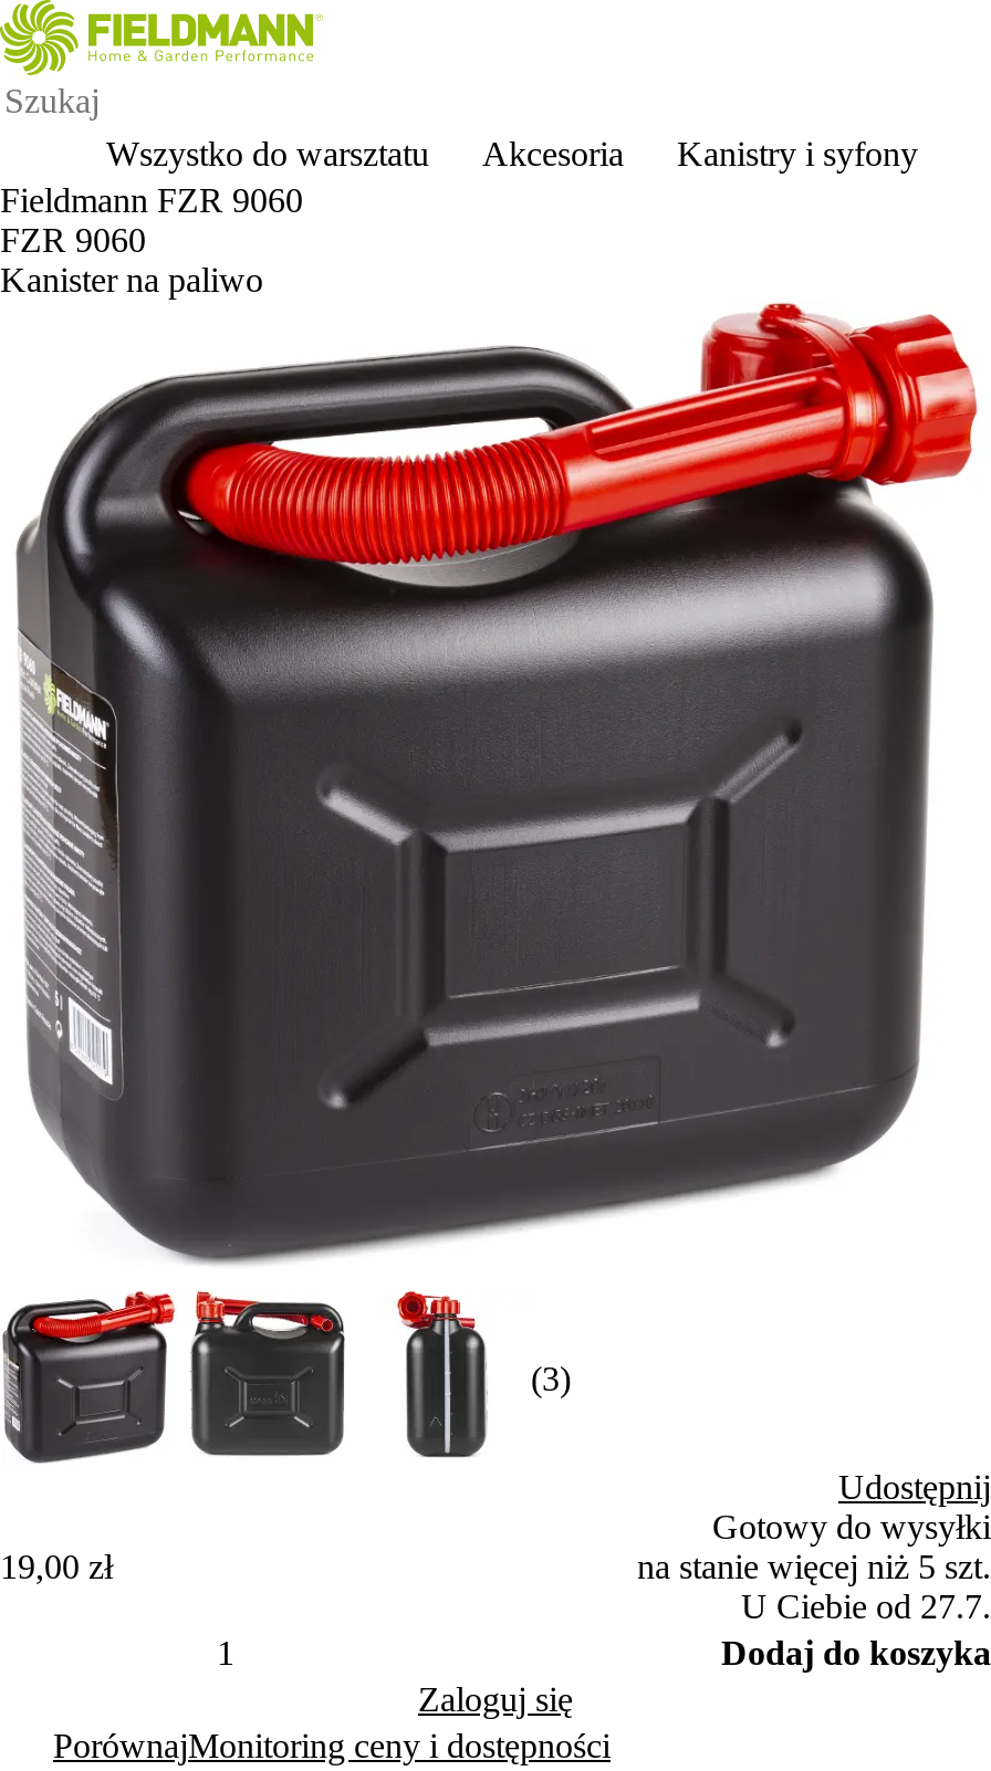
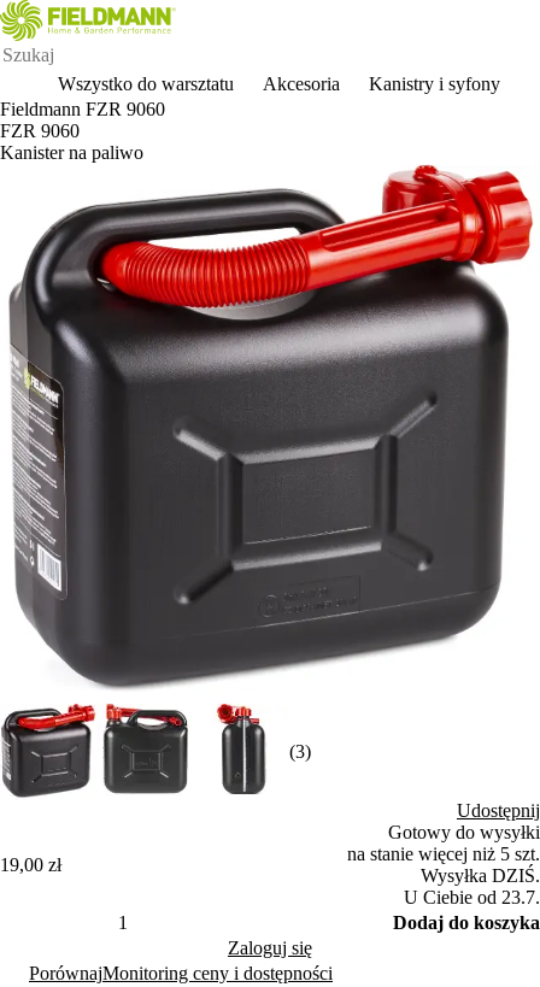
- U Ciebie od 27.7.
+ Wysyłka DZIŚ.
+ U Ciebie od 23.7.
